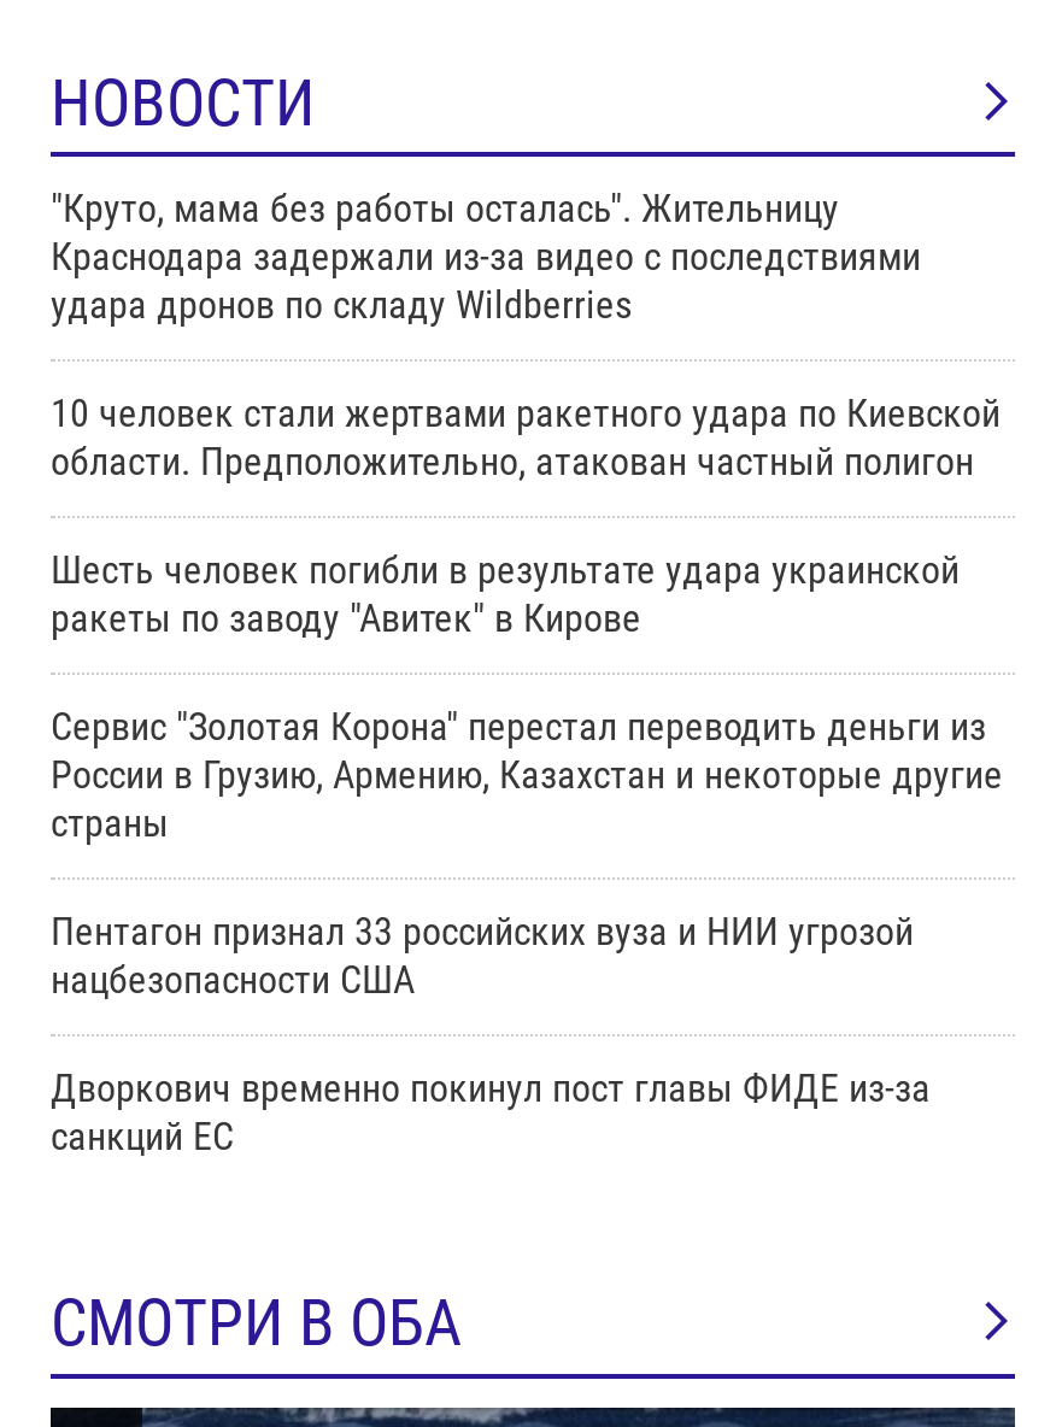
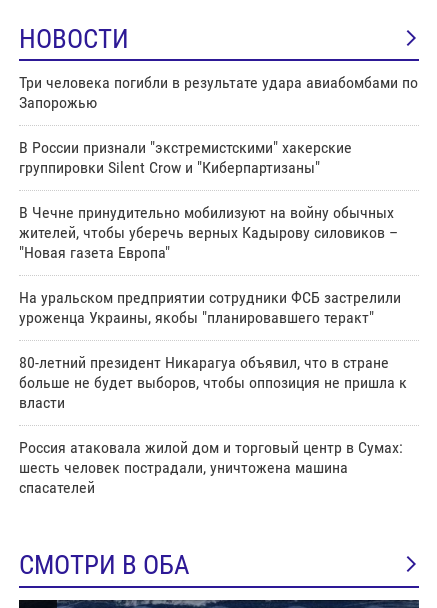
- "Круто, мама без работы осталась". Жительницу
- Краснодара задержали из-за видео с последствиями
- удара дронов по складу Wildberries
+ Три человека погибли в результате удара авиабомбами по
+ Запорожью

- 10 человек стали жертвами ракетного удара по Киевской
- области. Предположительно, атакован частный полигон
+ В России признали "экстремистскими" хакерские
+ группировки Silent Crow и "Киберпартизаны"

- Шесть человек погибли в результате удара украинской
- ракеты по заводу "Авитек" в Кирове
+ В Чечне принудительно мобилизуют на войну обычных
+ жителей, чтобы уберечь верных Кадырову силовиков –
+ "Новая газета Европа"

- Сервис "Золотая Корона" перестал переводить деньги из
- России в Грузию, Армению, Казахстан и некоторые другие
- страны
+ На уральском предприятии сотрудники ФСБ застрелили
+ уроженца Украины, якобы "планировавшего теракт"

- Пентагон признал 33 российских вуза и НИИ угрозой
- нацбезопасности США
+ 80-летний президент Никарагуа объявил, что в стране
+ больше не будет выборов, чтобы оппозиция не пришла к
+ власти

- Дворкович временно покинул пост главы ФИДЕ из-за
- санкций ЕС
+ Россия атаковала жилой дом и торговый центр в Сумах:
+ шесть человек пострадали, уничтожена машина
+ спасателей
